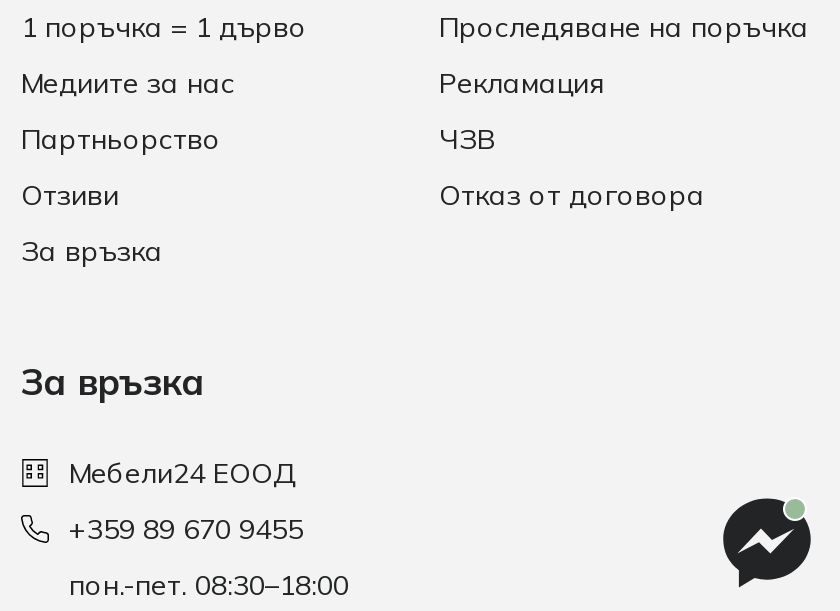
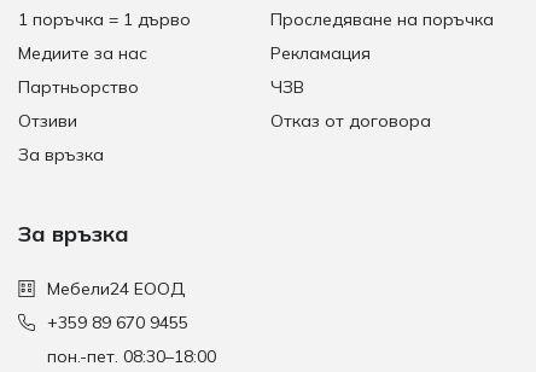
- [image]
